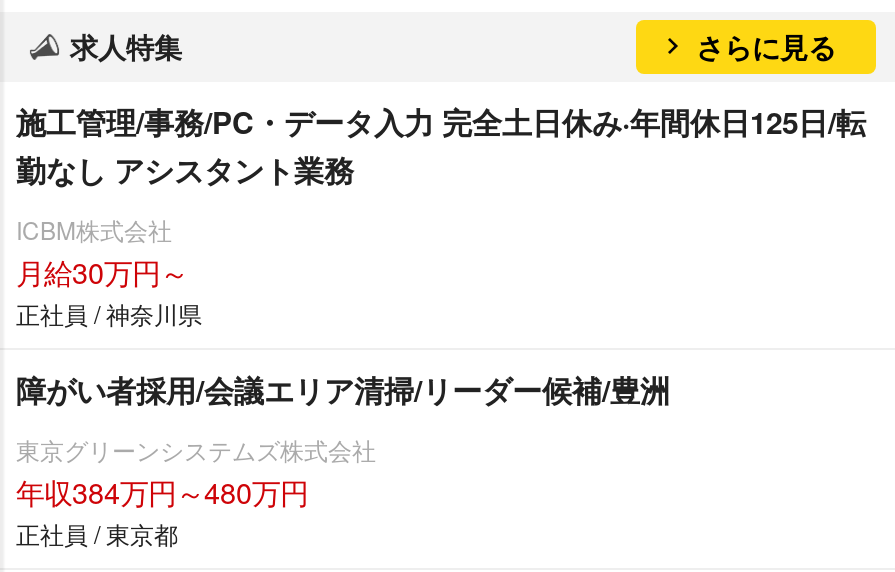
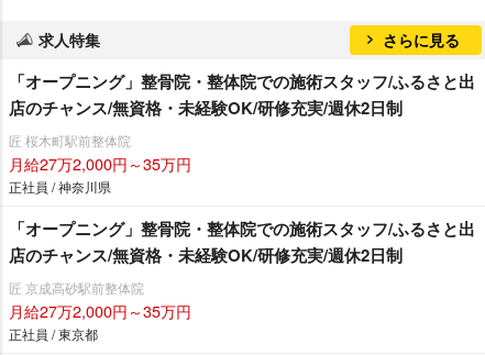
- 施工管理/事務/PC・データ入力 完全土日休み·年間休日125日/転
- 勤なし アシスタント業務
+ 「オープニング」整骨院・整体院での施術スタッフ/ふるさと出
+ 店のチャンス/無資格・未経験OK/研修充実/週休2日制

- ICBM株式会社
- 月給30万円～
+ 匠 桜木町駅前整体院
+ 月給27万2,000円～35万円

- 障がい者採用/会議エリア清掃/リーダー候補/豊洲
+ 「オープニング」整骨院・整体院での施術スタッフ/ふるさと出
+ 店のチャンス/無資格・未経験OK/研修充実/週休2日制

- 東京グリーンシステムズ株式会社
- 年収384万円～480万円
+ 匠 京成高砂駅前整体院
+ 月給27万2,000円～35万円
